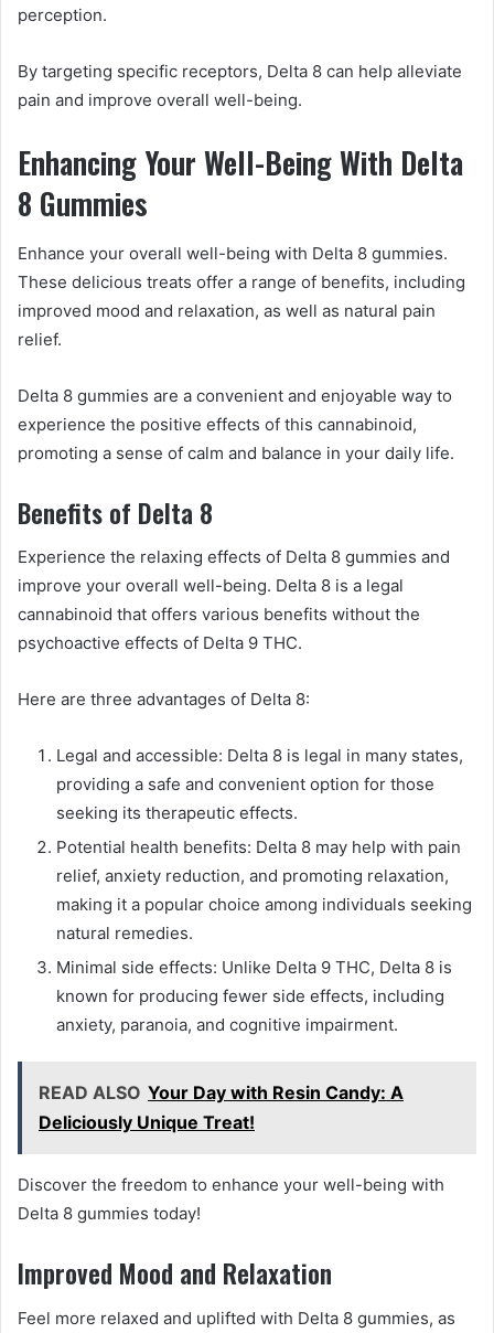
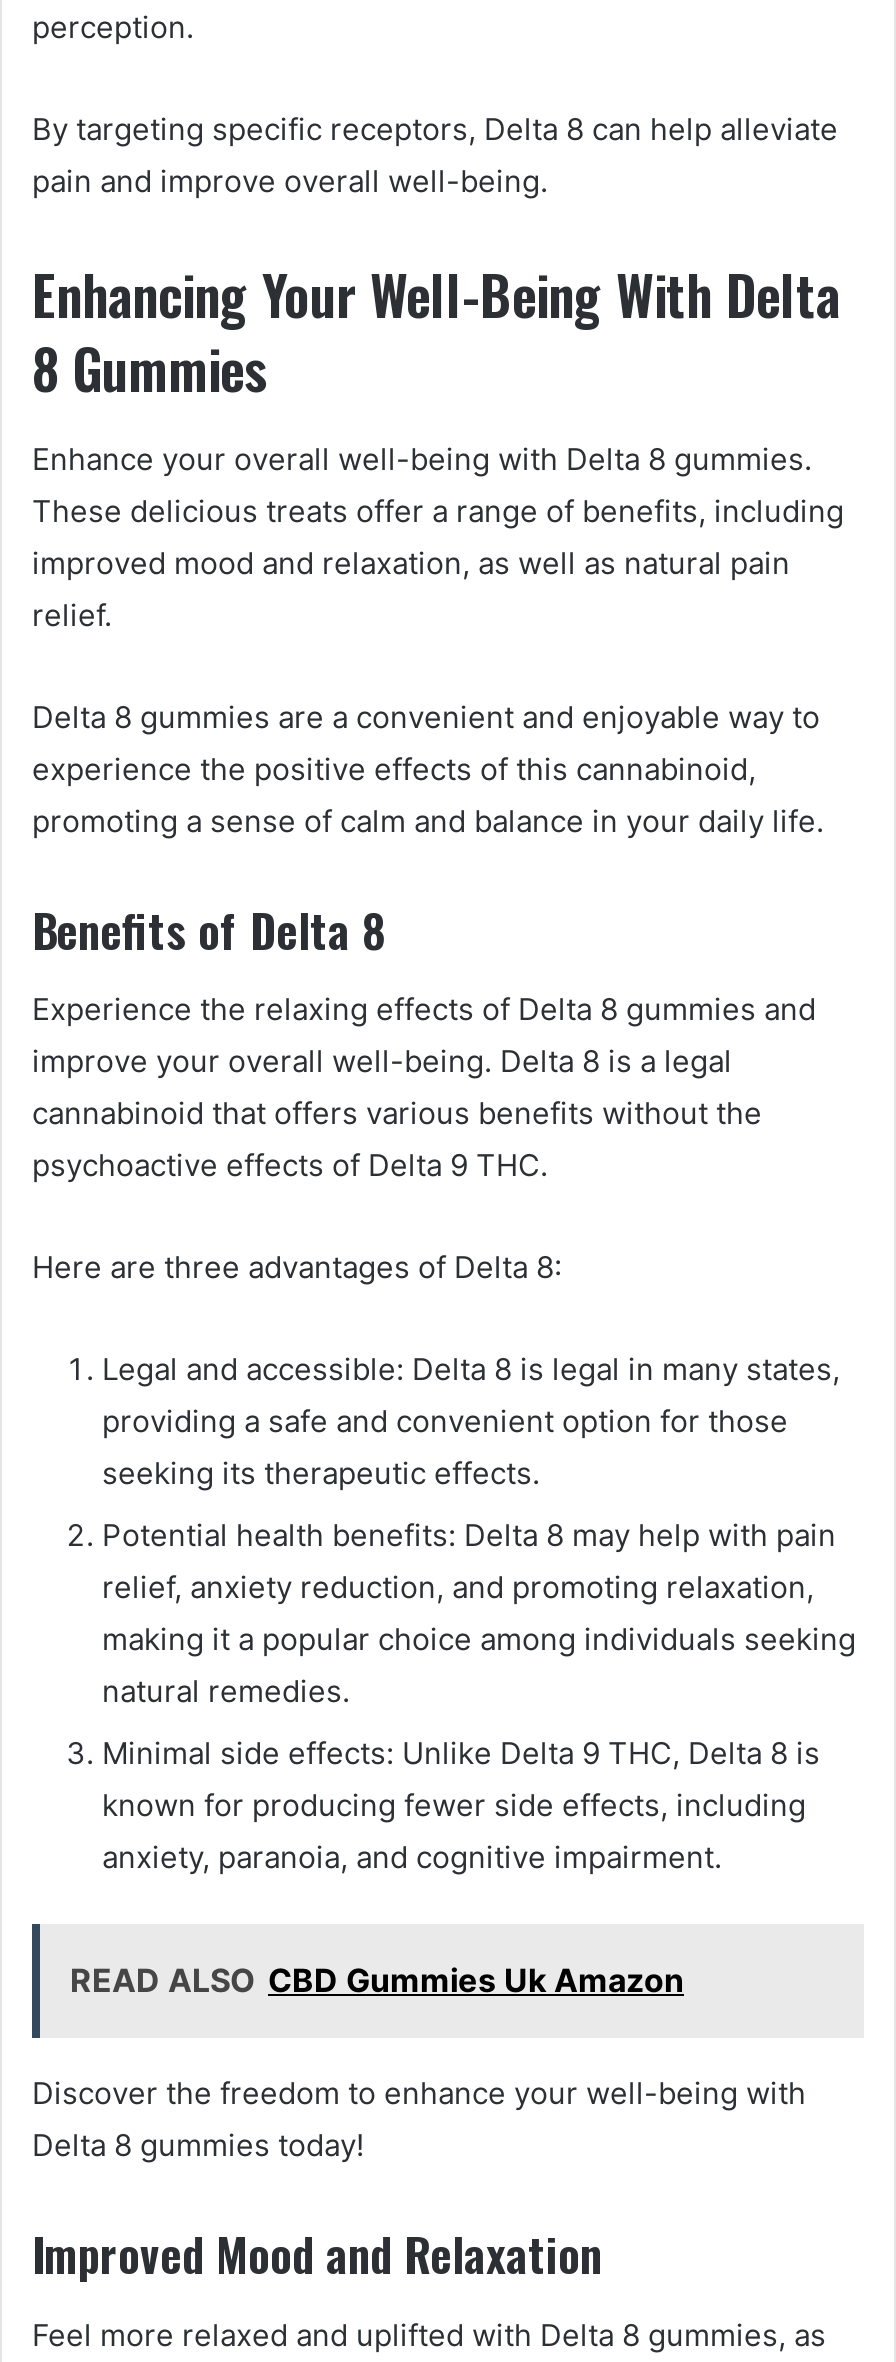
- READ ALSO Your Day with Resin Candy: A
- Deliciously Unique Treat!
+ READ ALSO CBD Gummies Uk Amazon
